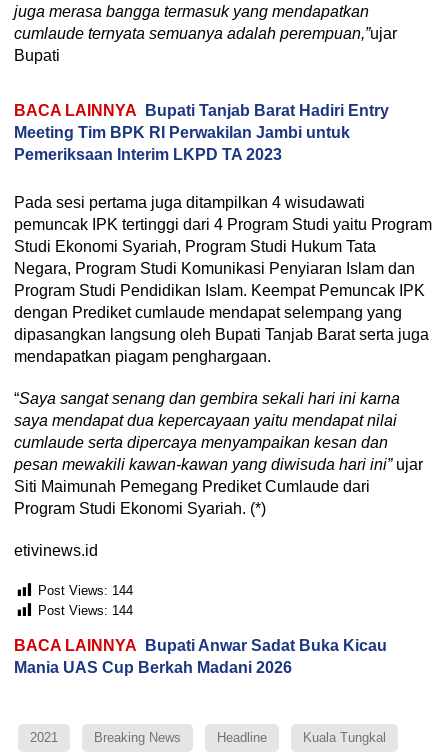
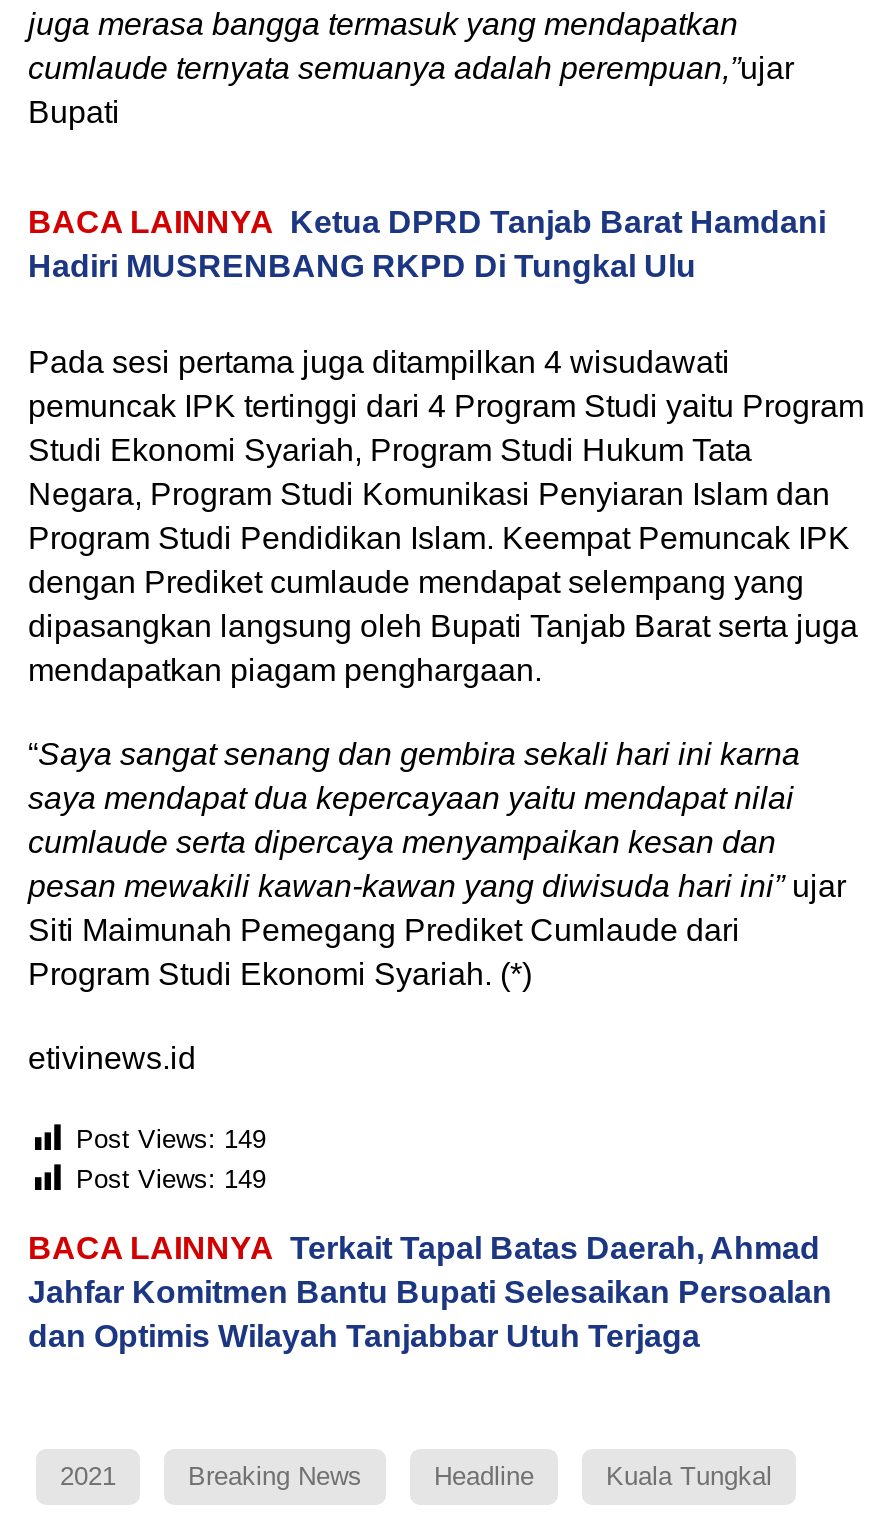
- BACA LAINNYA Bupati Tanjab Barat Hadiri Entry
- Meeting Tim BPK RI Perwakilan Jambi untuk
- Pemeriksaan Interim LKPD TA 2023
+ BACA LAINNYA Ketua DPRD Tanjab Barat Hamdani
+ Hadiri MUSRENBANG RKPD Di Tungkal Ulu

moved up: Pada sesi pertama juga ditampilkan 4 wisudawati | pemuncak IPK tertinggi dari 4 Program Studi yaitu Program | Studi Ekonomi Syariah, Program Studi Hukum Tata | ... | Program Studi Ekonomi Syariah. (*) | etivinews.id

- Post Views: 144
- Post Views: 144
+ Post Views: 149
+ Post Views: 149

- BACA LAINNYA Bupati Anwar Sadat Buka Kicau
- Mania UAS Cup Berkah Madani 2026
+ BACA LAINNYA Terkait Tapal Batas Daerah, Ahmad
+ Jahfar Komitmen Bantu Bupati Selesaikan Persoalan
+ dan Optimis Wilayah Tanjabbar Utuh Terjaga
